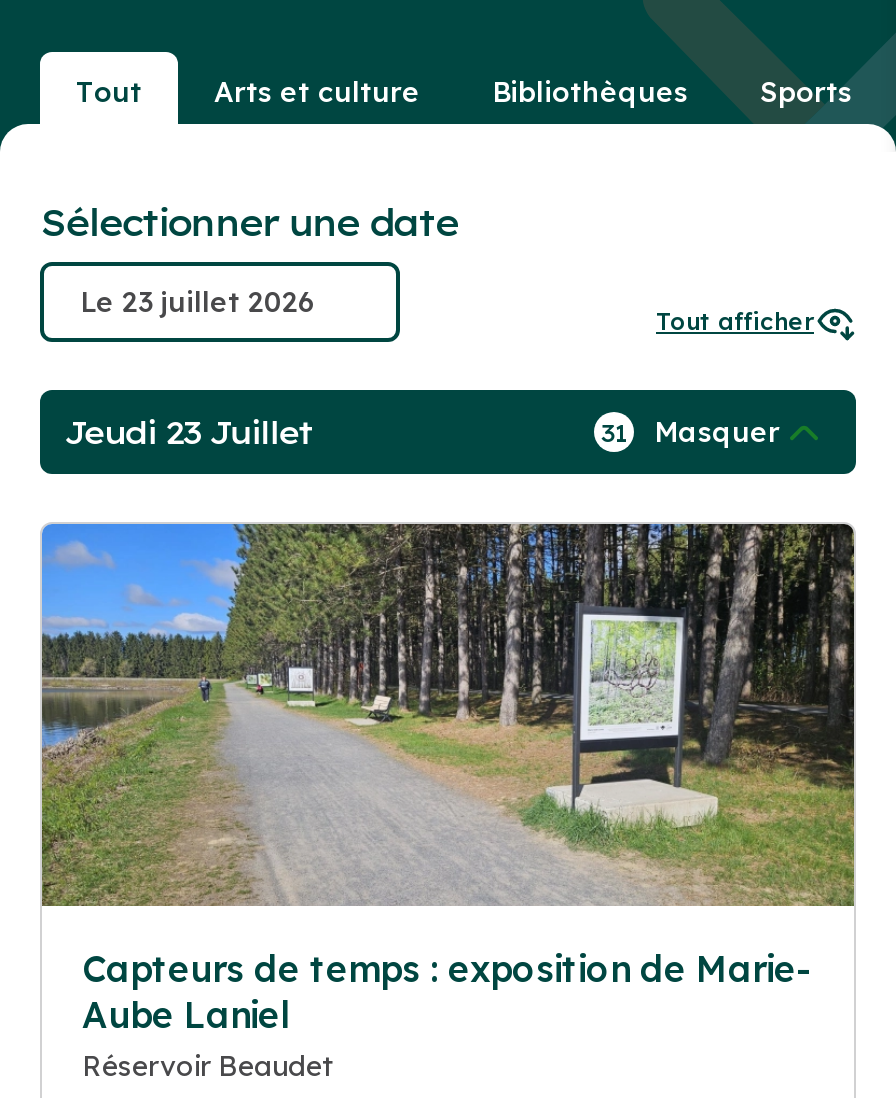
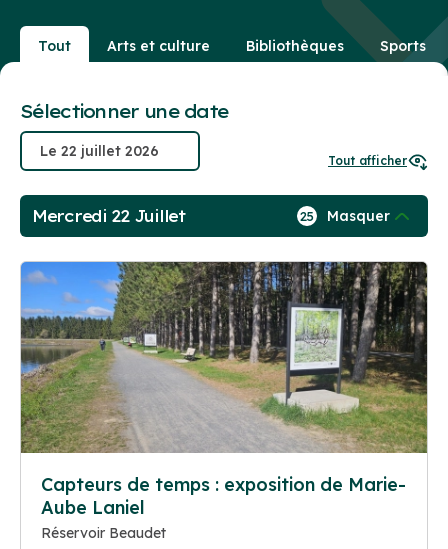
- Jeudi 23 Juillet
+ Mercredi 22 Juillet

- 31 Masquer
+ 25 Masquer
